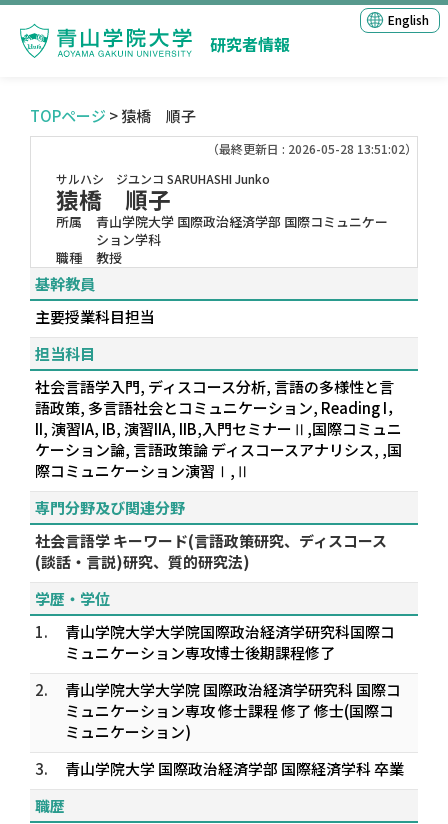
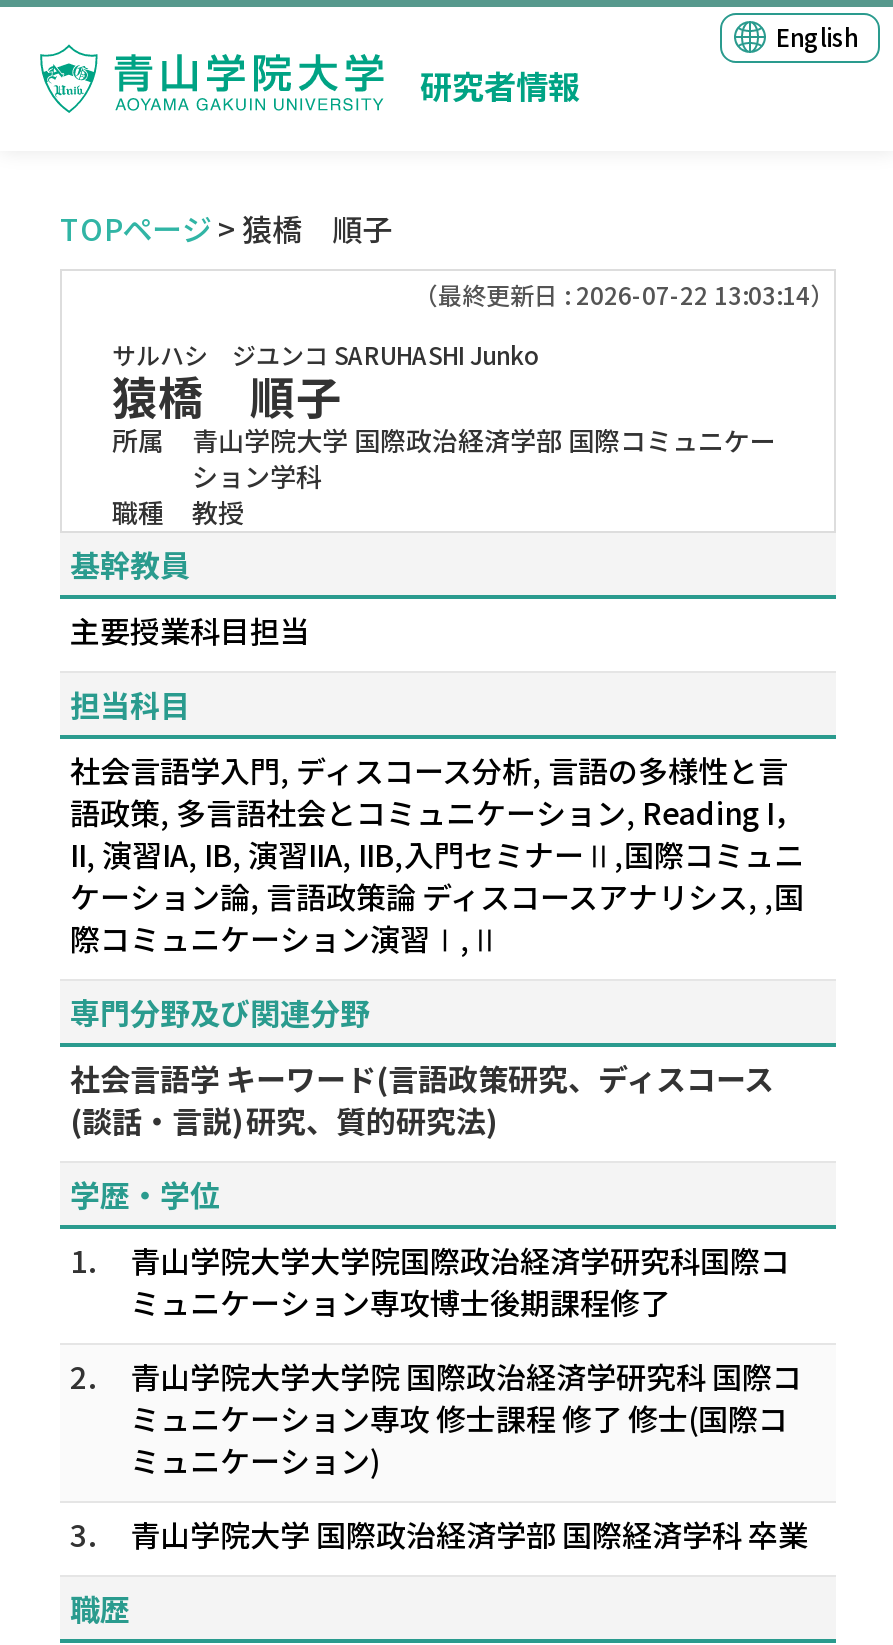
- （最終更新日 : 2026-05-28 13:51:02）
+ （最終更新日 : 2026-07-22 13:03:14）
